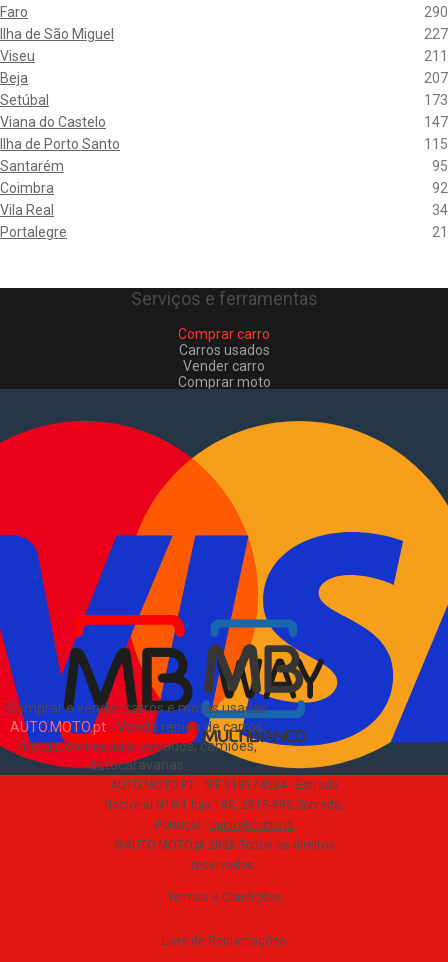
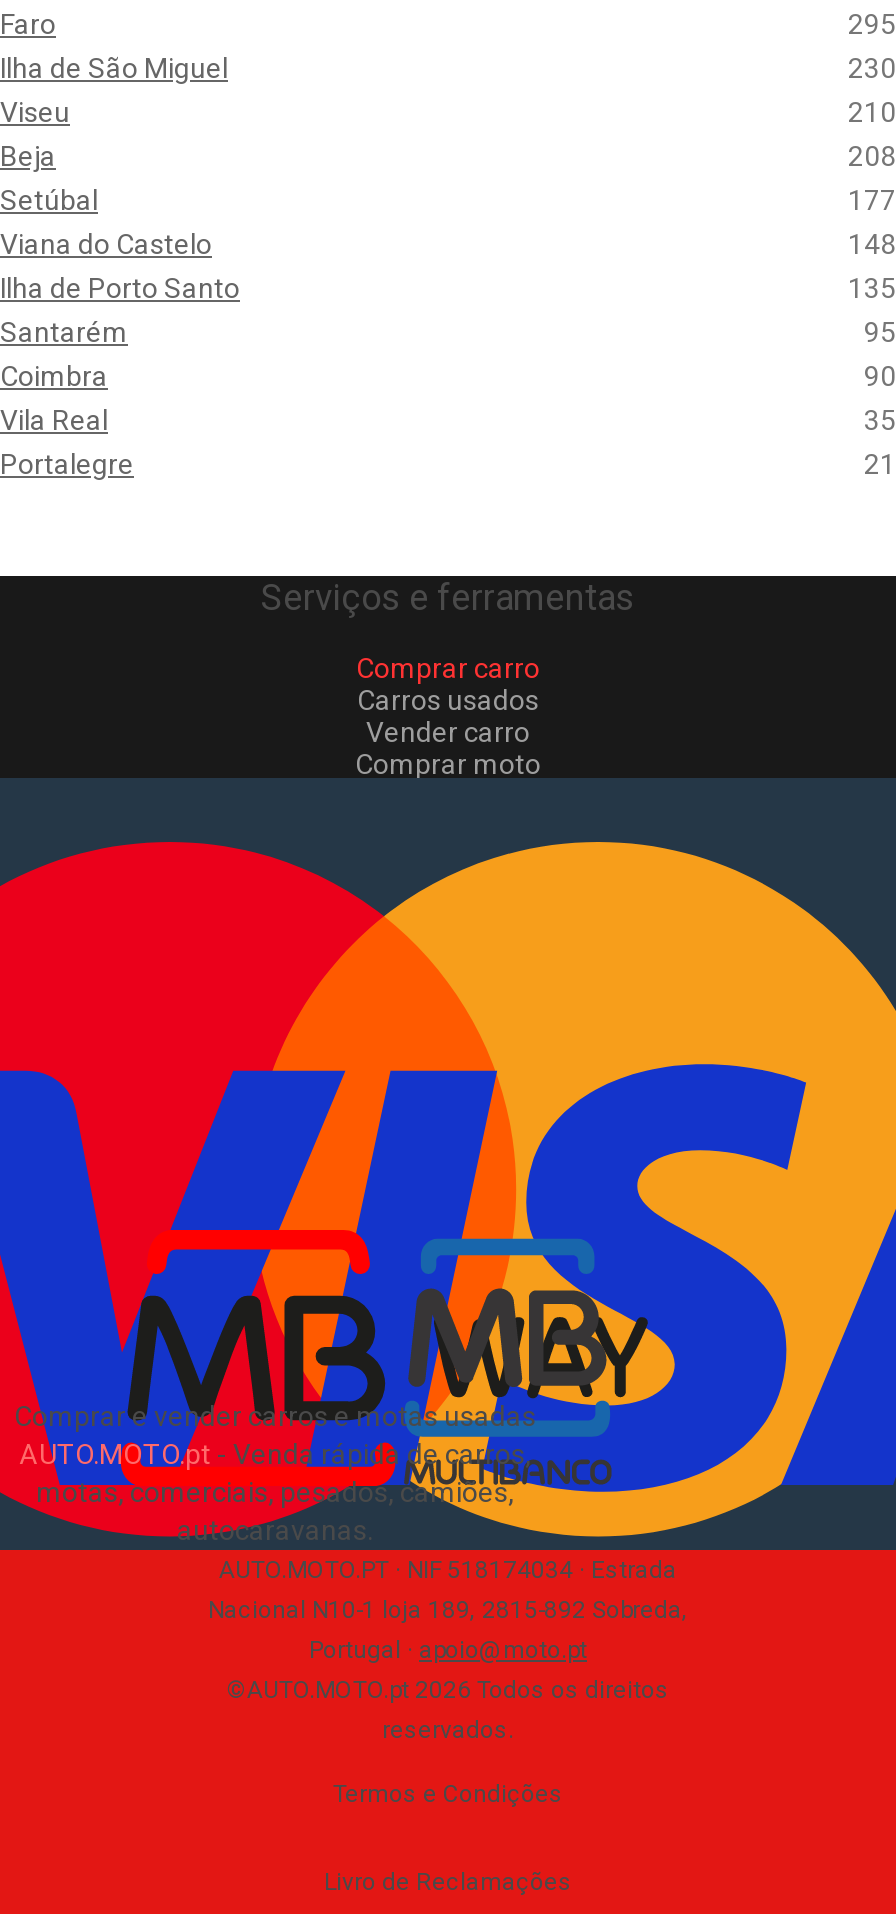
- 290
+ 295

- 227
+ 230

- 211
+ 210

- 207
+ 208

- 173
+ 177

- 147
+ 148

- 115
+ 135

- 92
+ 90

- 34
+ 35
